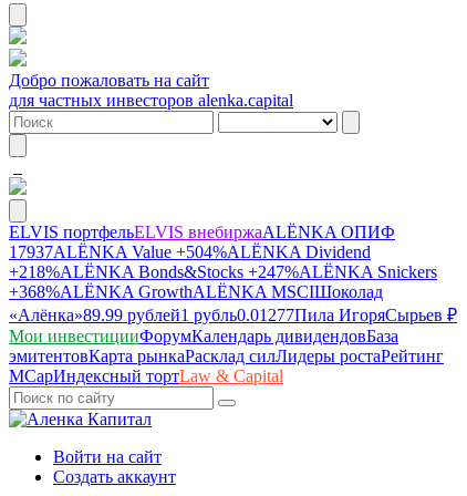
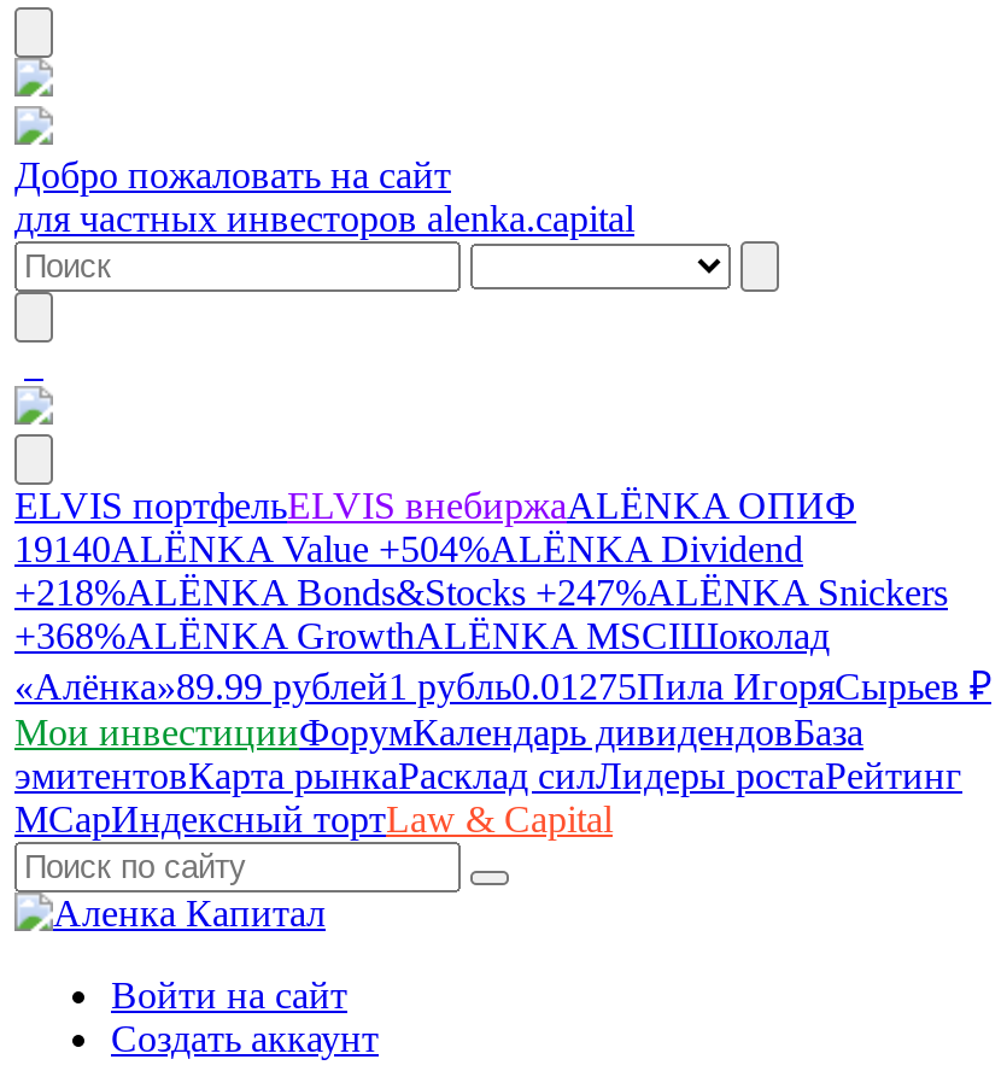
- 17937ALЁNKA Value +504%ALЁNKA Dividend
+ 19140ALЁNKA Value +504%ALЁNKA Dividend

- «Алёнка»89.99 рублей1 рубль0.01277Пила ИгоряСырьев ₽
+ «Алёнка»89.99 рублей1 рубль0.01275Пила ИгоряСырьев ₽
